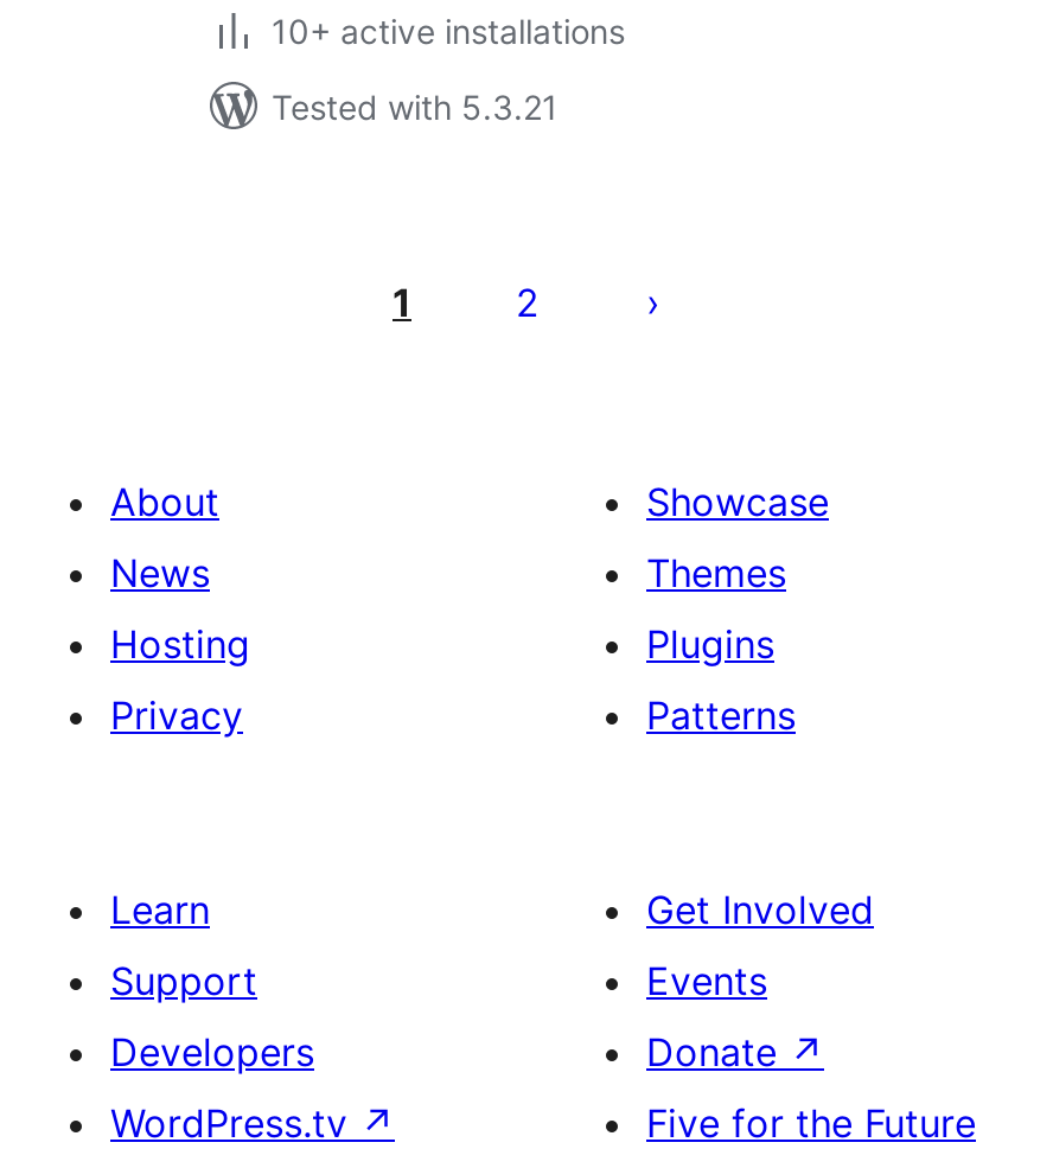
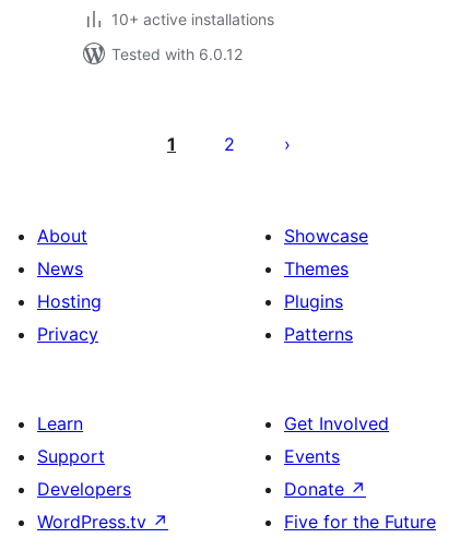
- Tested with 5.3.21
+ Tested with 6.0.12
